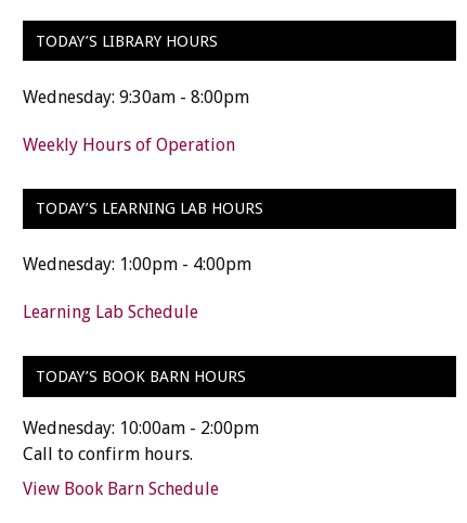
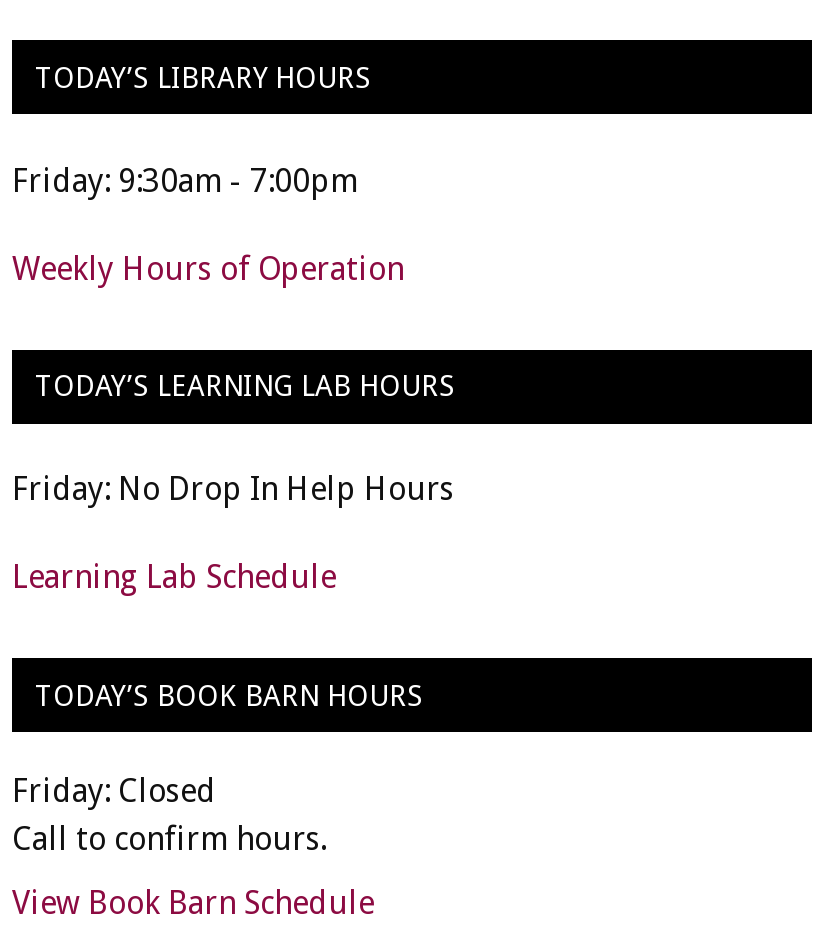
- Wednesday: 9:30am - 8:00pm
+ Friday: 9:30am - 7:00pm

- Wednesday: 1:00pm - 4:00pm
+ Friday: No Drop In Help Hours

- Wednesday: 10:00am - 2:00pm
+ Friday: Closed
